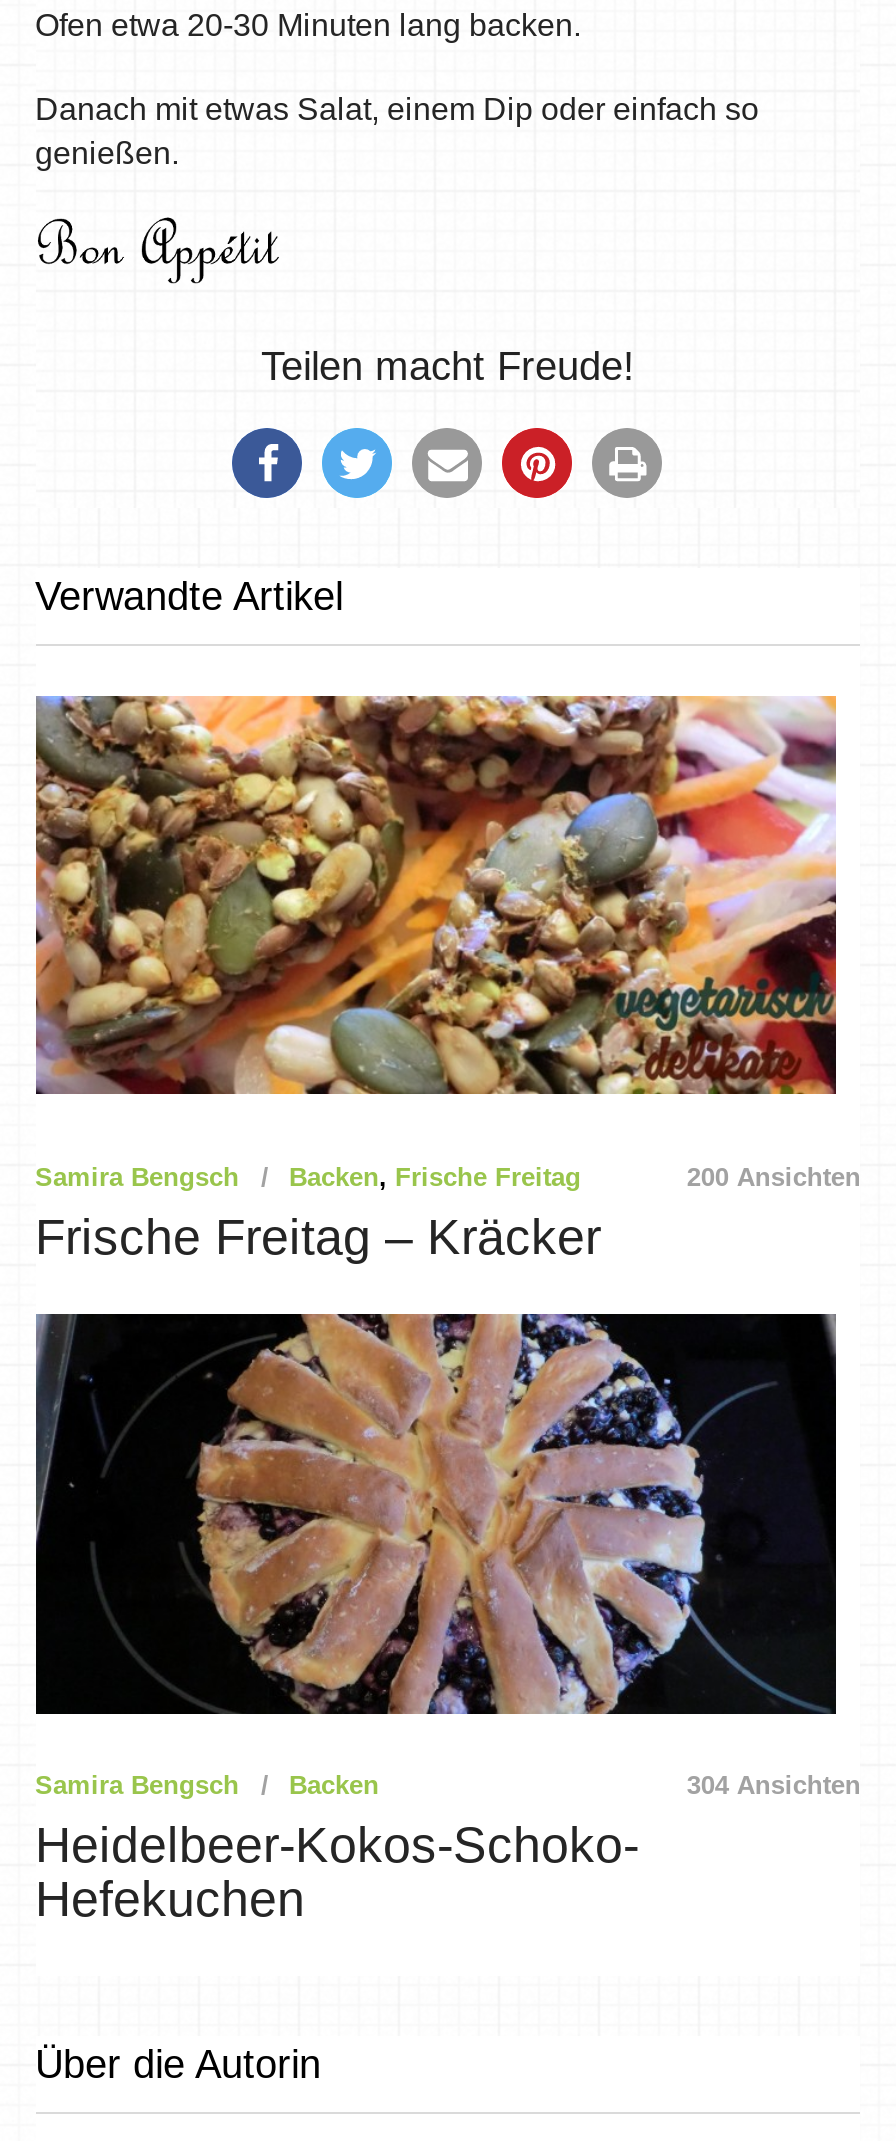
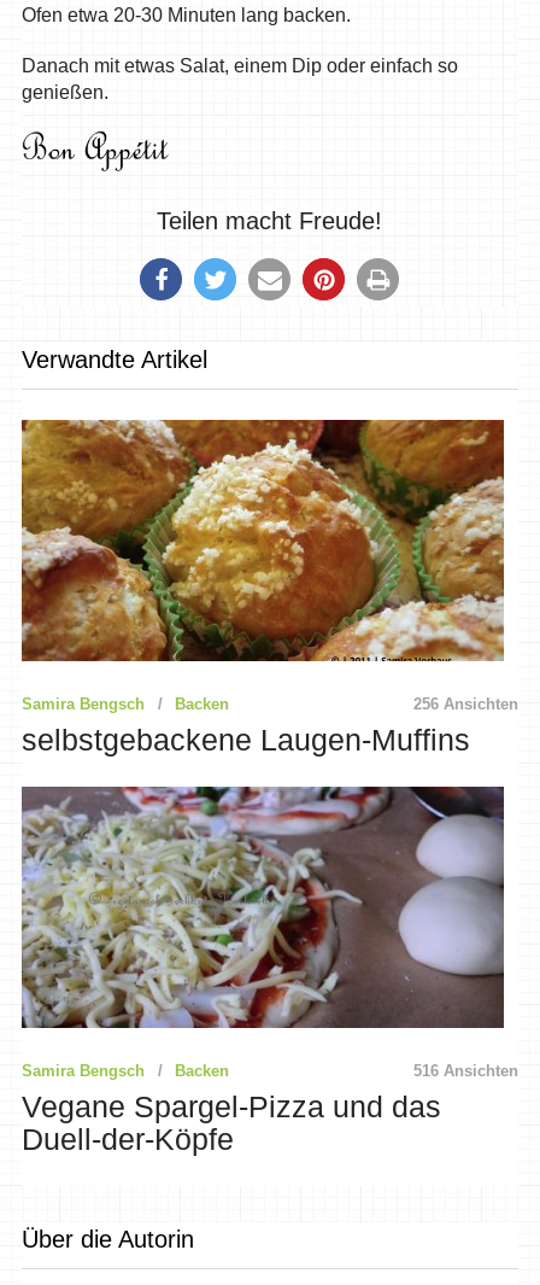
- [image]
- Backen, Frische Freitag
- 200 Ansichten
- Frische Freitag – Kräcker
+ [image]
+ Backen
+ 256 Ansichten
+ selbstgebackene Laugen-Muffins

- [image]
- 304 Ansichten
- Heidelbeer-Kokos-Schoko-
- Hefekuchen
+ [image]
+ 516 Ansichten
+ Vegane Spargel-Pizza und das
+ Duell-der-Köpfe
